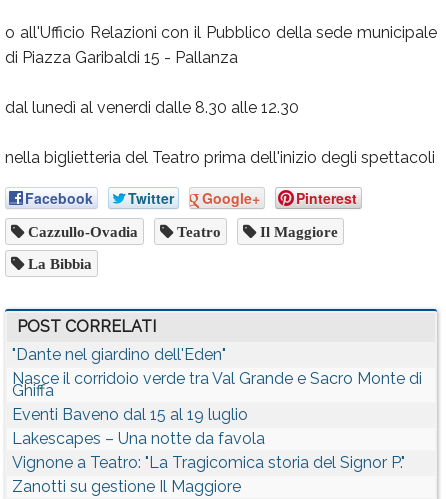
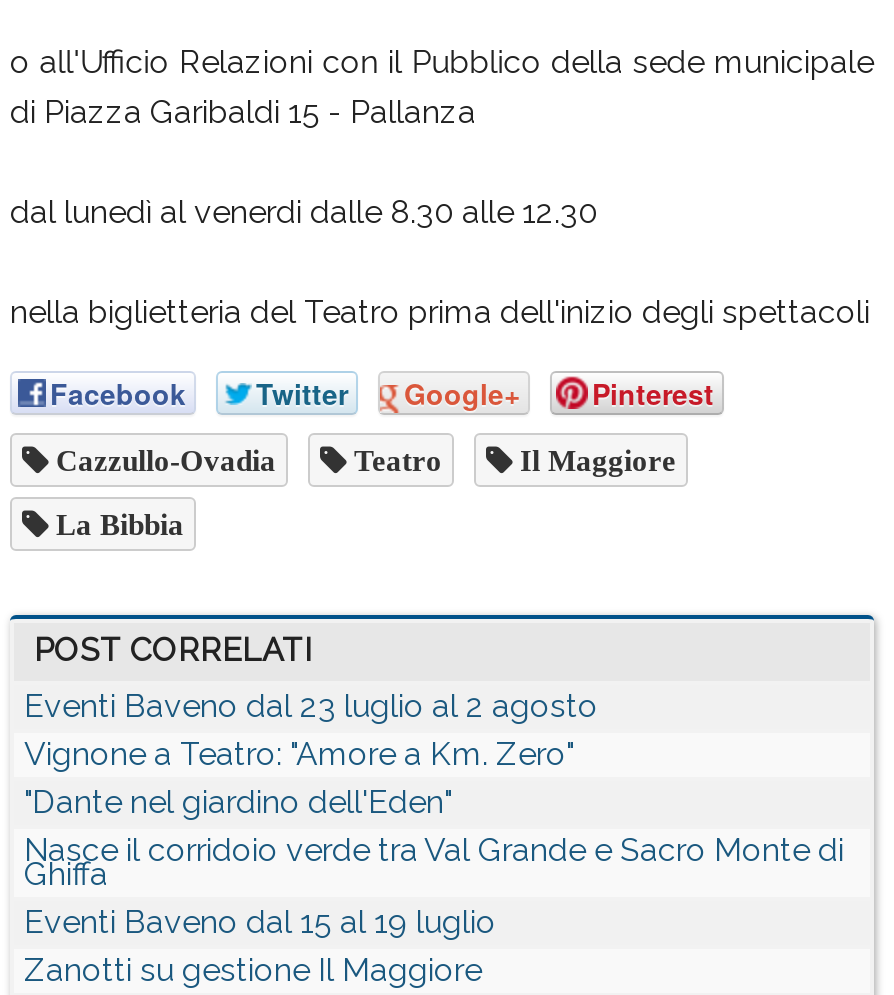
+ Eventi Baveno dal 23 luglio al 2 agosto
+ Vignone a Teatro: "Amore a Km. Zero"

moved down: "Dante nel giardino dell'Eden" | Nasce il corridoio verde tra Val Grande e Sacro Monte di | Ghiffa | Eventi Baveno dal 15 al 19 luglio

- Lakescapes – Una notte da favola
- Vignone a Teatro: "La Tragicomica storia del Signor P."
